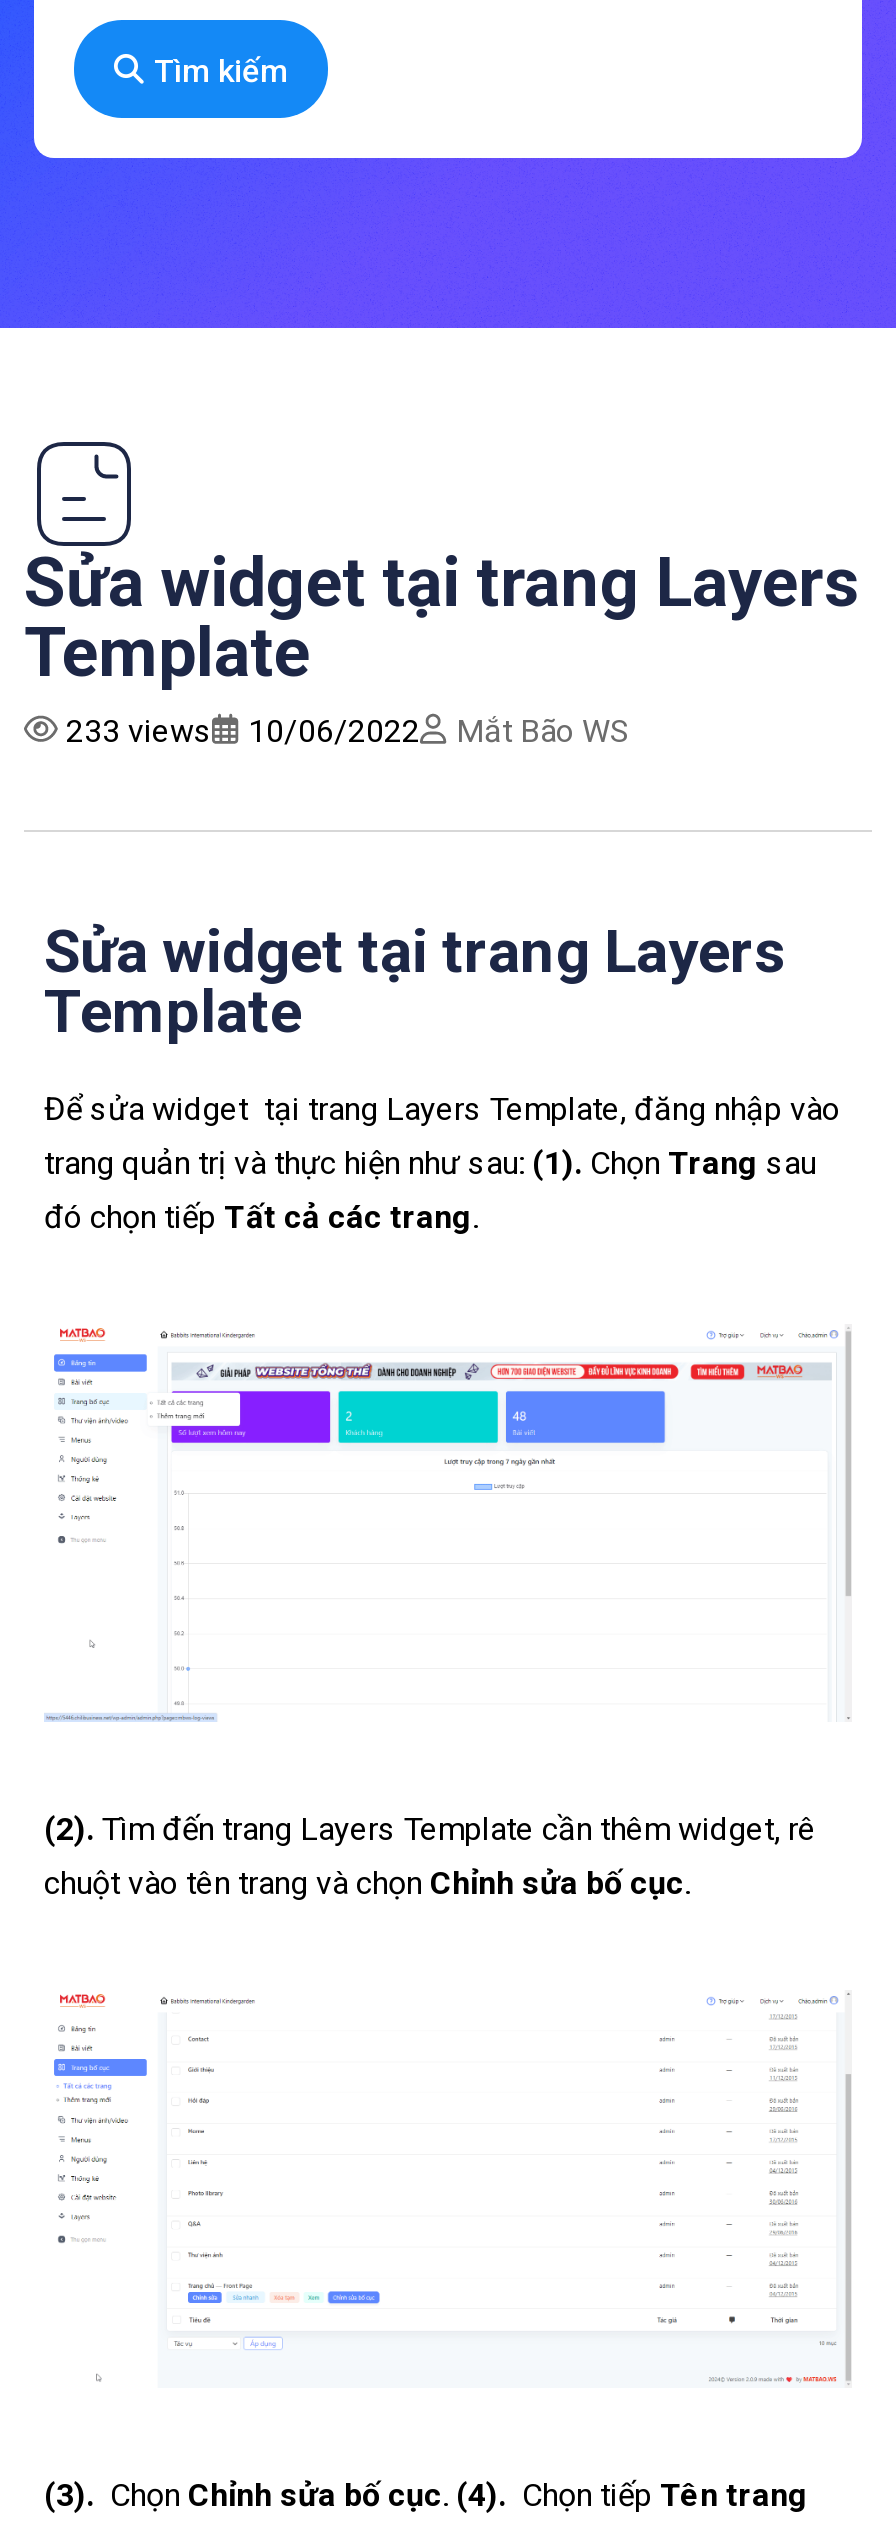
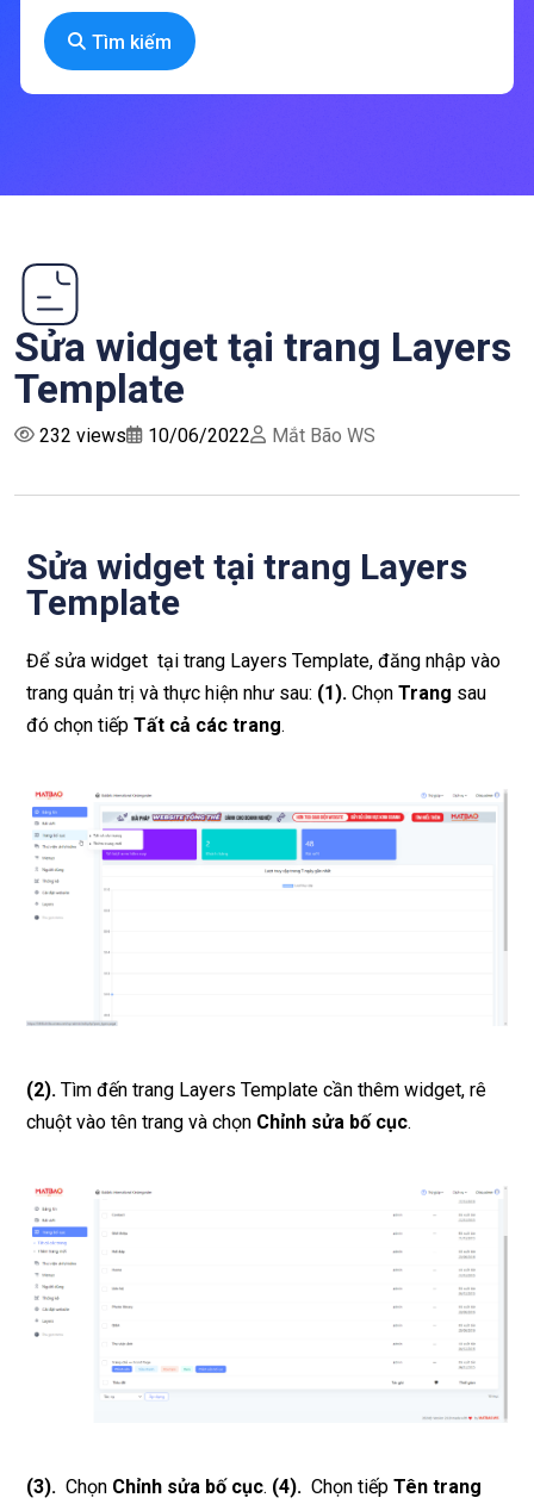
- 233 views 10/06/2022 Mắt Bão WS
+ 232 views 10/06/2022 Mắt Bão WS
